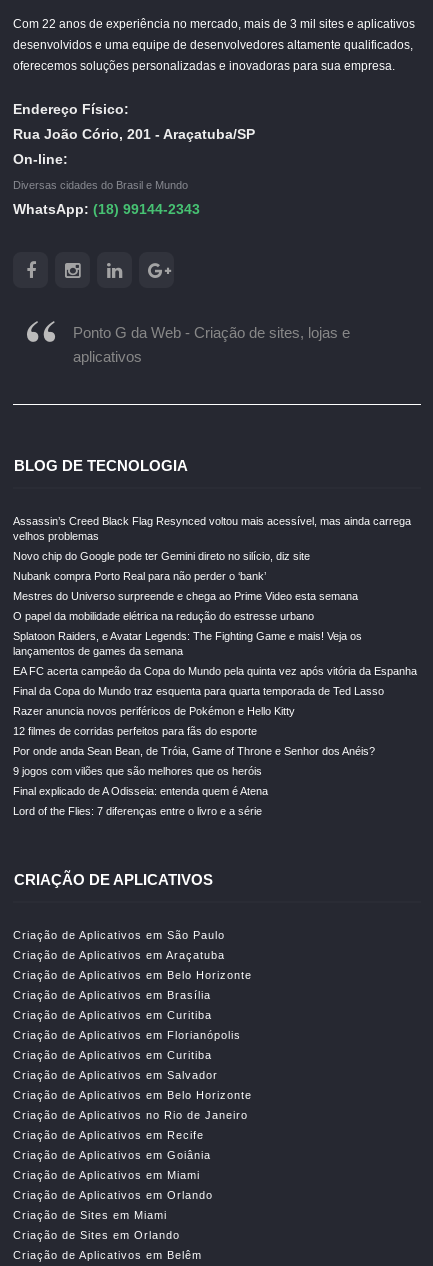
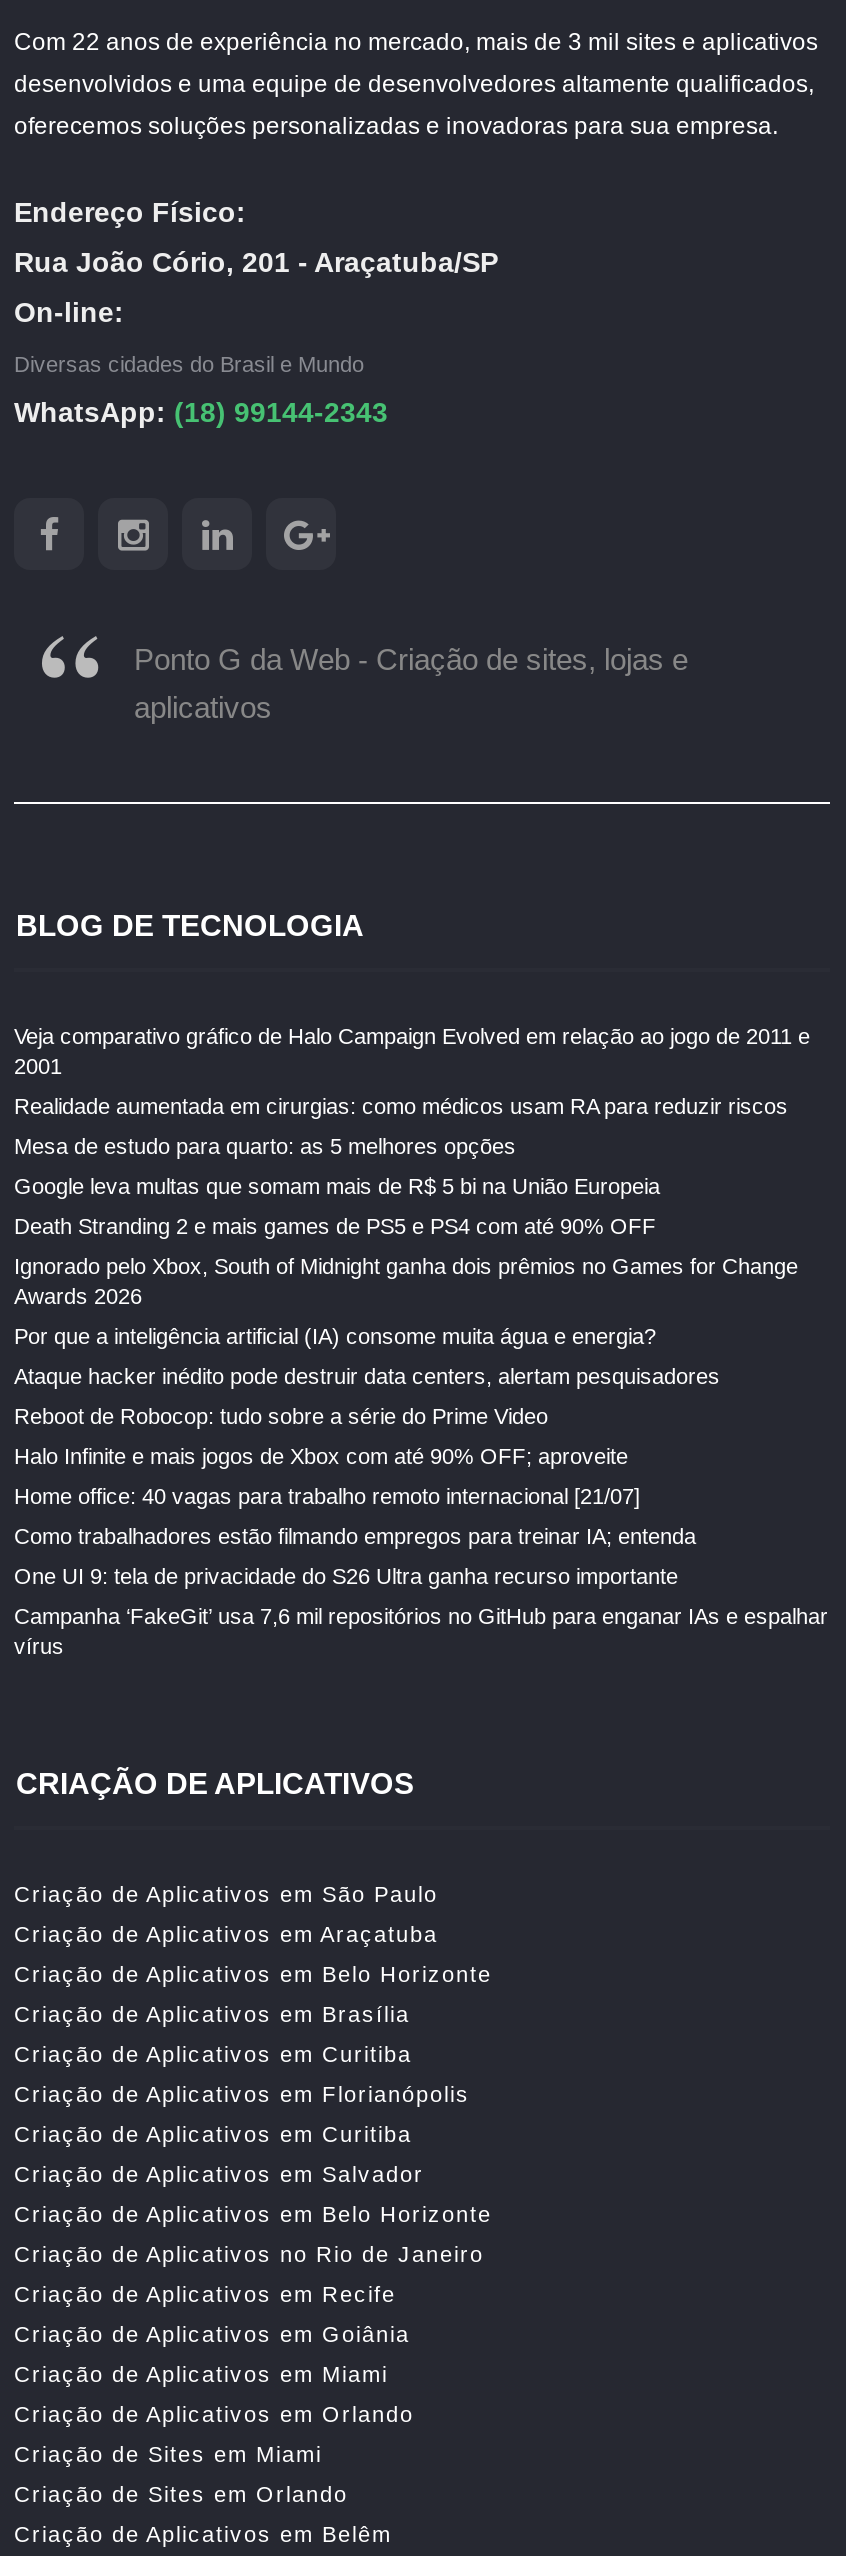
- Assassin’s Creed Black Flag Resynced voltou mais acessível, mas ainda carrega
- velhos problemas
+ Veja comparativo gráfico de Halo Campaign Evolved em relação ao jogo de 2011 e
+ 2001

- Novo chip do Google pode ter Gemini direto no silício, diz site
+ Realidade aumentada em cirurgias: como médicos usam RA para reduzir riscos

- Nubank compra Porto Real para não perder o ‘bank’
+ Mesa de estudo para quarto: as 5 melhores opções

- Mestres do Universo surpreende e chega ao Prime Video esta semana
+ Google leva multas que somam mais de R$ 5 bi na União Europeia

- O papel da mobilidade elétrica na redução do estresse urbano
+ Death Stranding 2 e mais games de PS5 e PS4 com até 90% OFF

- Splatoon Raiders, e Avatar Legends: The Fighting Game e mais! Veja os
- lançamentos de games da semana
+ Ignorado pelo Xbox, South of Midnight ganha dois prêmios no Games for Change
+ Awards 2026

- EA FC acerta campeão da Copa do Mundo pela quinta vez após vitória da Espanha
+ Por que a inteligência artificial (IA) consome muita água e energia?

- Final da Copa do Mundo traz esquenta para quarta temporada de Ted Lasso
+ Ataque hacker inédito pode destruir data centers, alertam pesquisadores

- Razer anuncia novos periféricos de Pokémon e Hello Kitty
+ Reboot de Robocop: tudo sobre a série do Prime Video

- 12 filmes de corridas perfeitos para fãs do esporte
+ Halo Infinite e mais jogos de Xbox com até 90% OFF; aproveite

- Por onde anda Sean Bean, de Tróia, Game of Throne e Senhor dos Anéis?
+ Home office: 40 vagas para trabalho remoto internacional [21/07]

- 9 jogos com vilões que são melhores que os heróis
+ Como trabalhadores estão filmando empregos para treinar IA; entenda

- Final explicado de A Odisseia: entenda quem é Atena
+ One UI 9: tela de privacidade do S26 Ultra ganha recurso importante

- Lord of the Flies: 7 diferenças entre o livro e a série
+ Campanha ‘FakeGit’ usa 7,6 mil repositórios no GitHub para enganar IAs e espalhar
+ vírus
